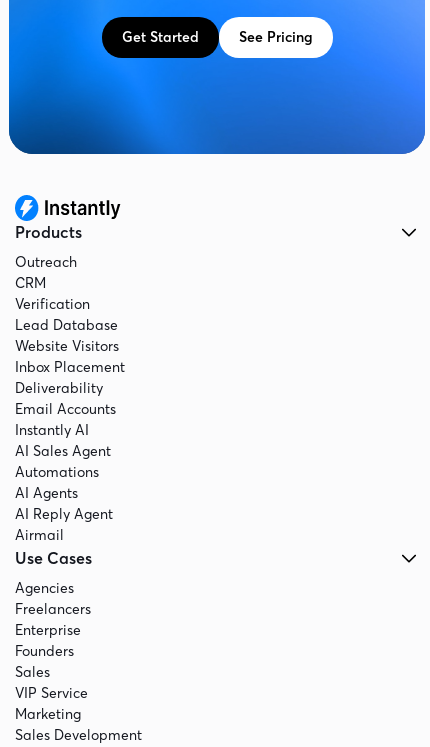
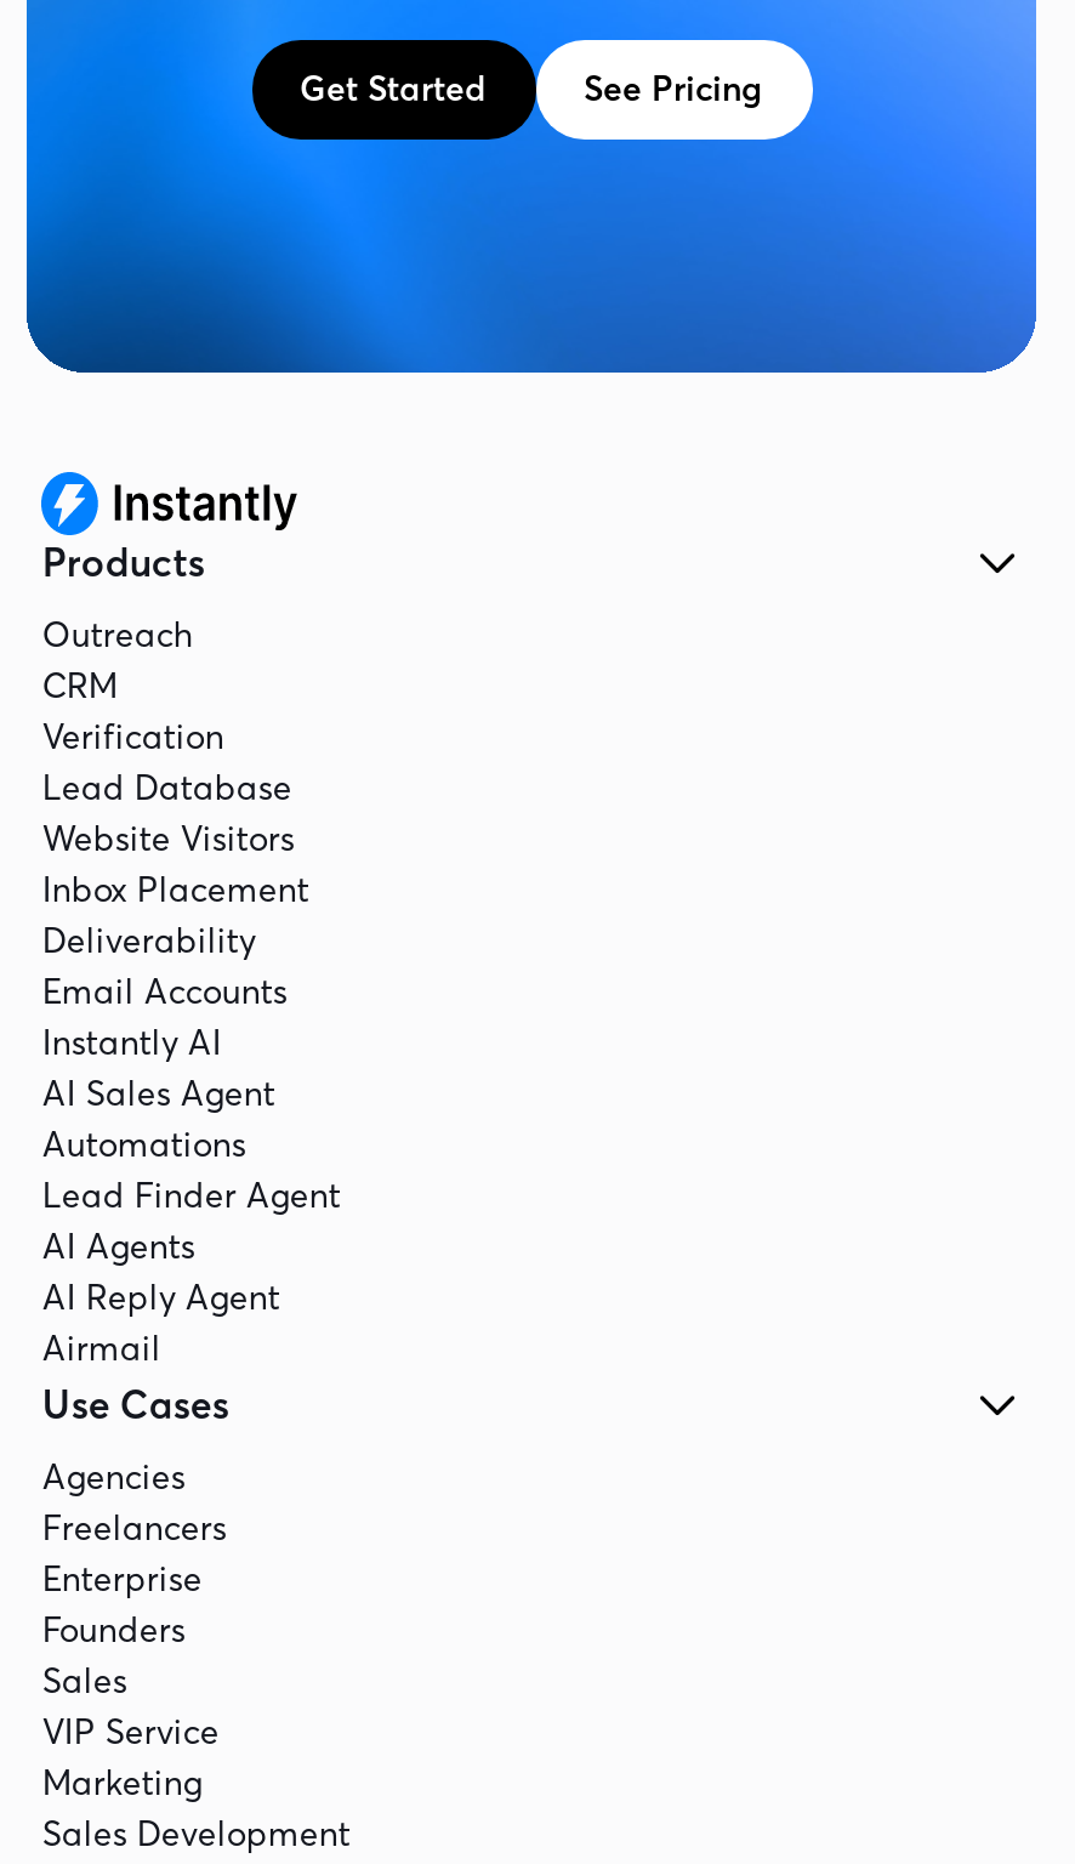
+ Lead Finder Agent
